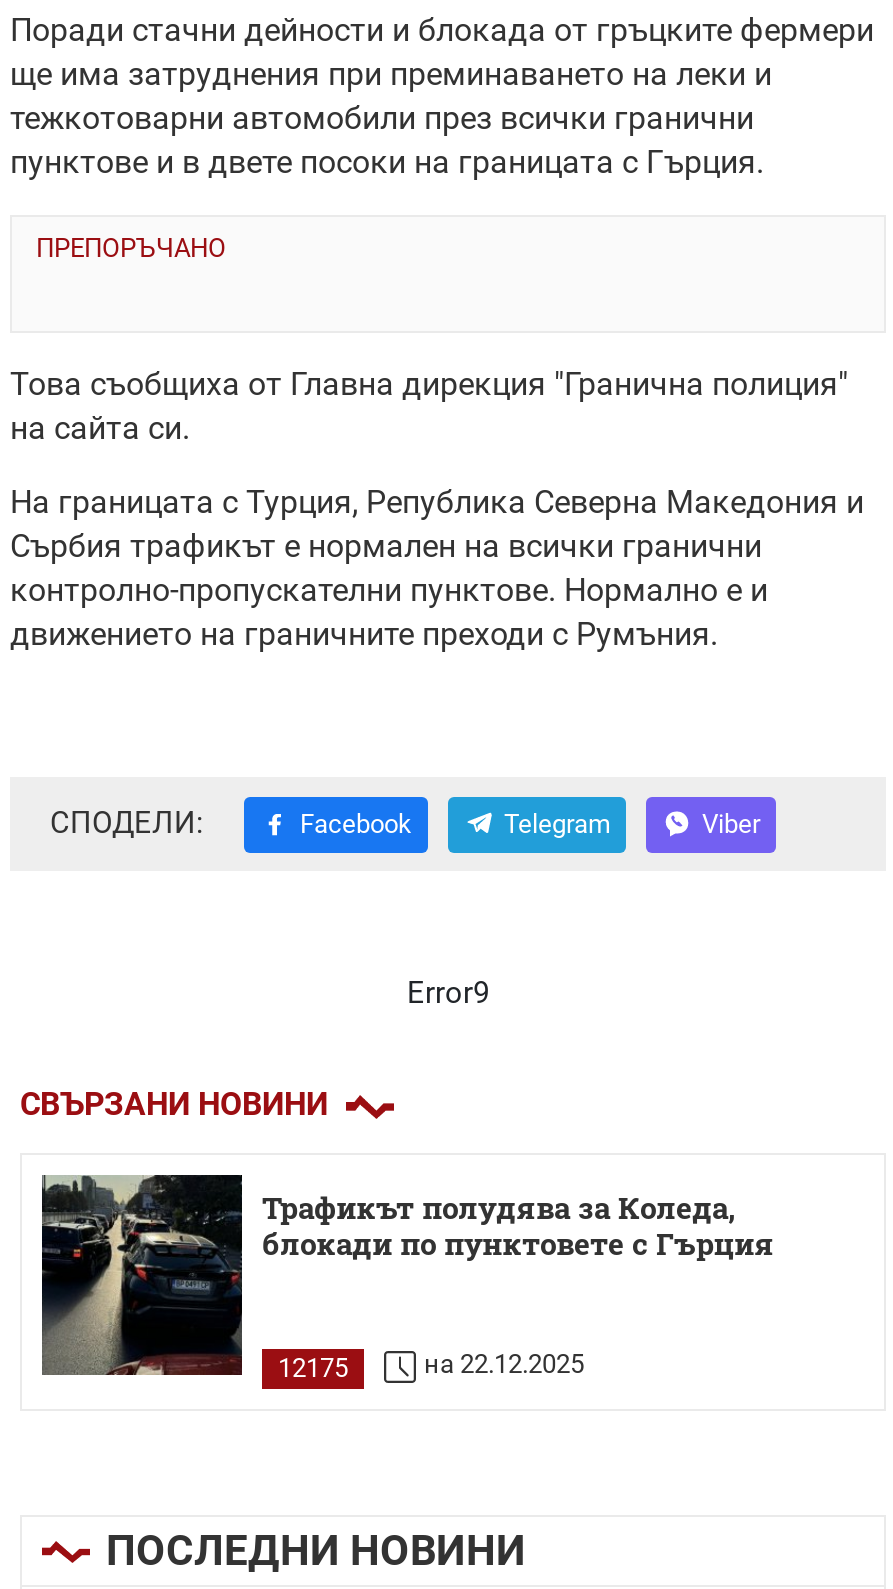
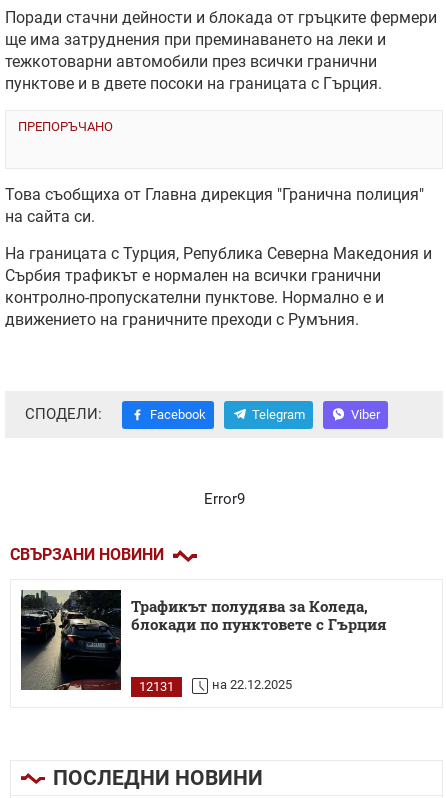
- 12175
+ 12131
